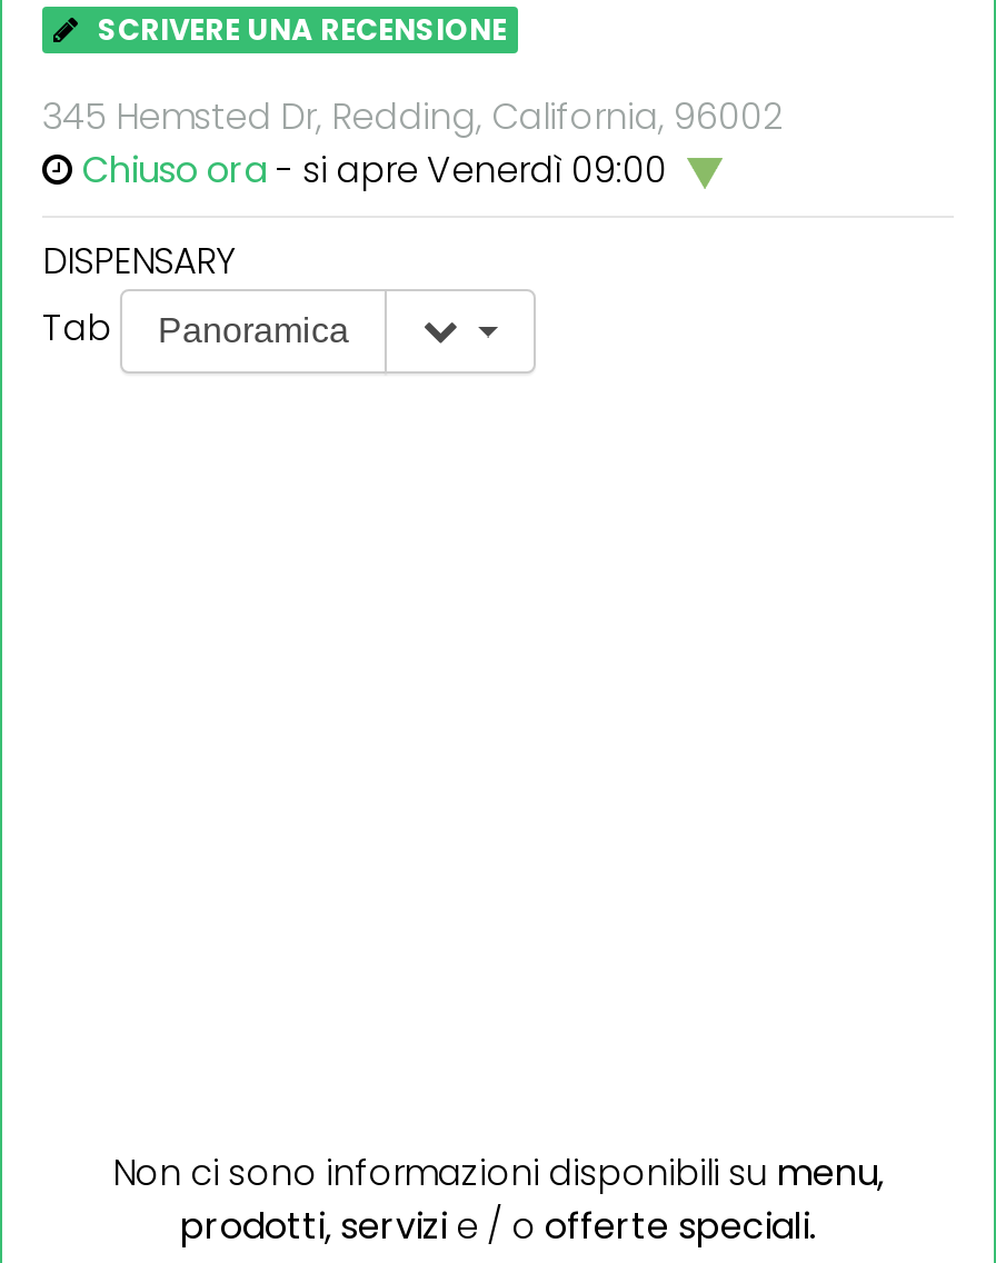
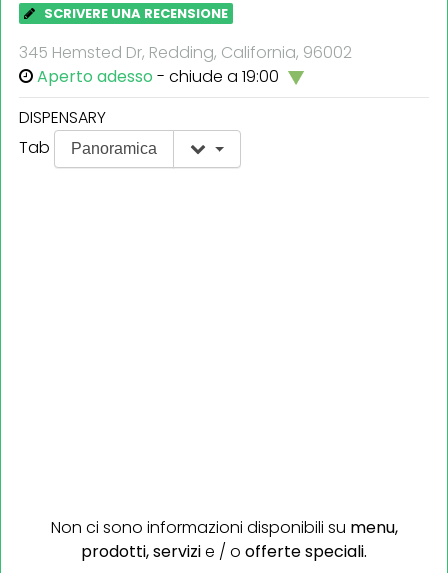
- Chiuso ora - si apre Venerdì 09:00
+ Aperto adesso - chiude a 19:00
